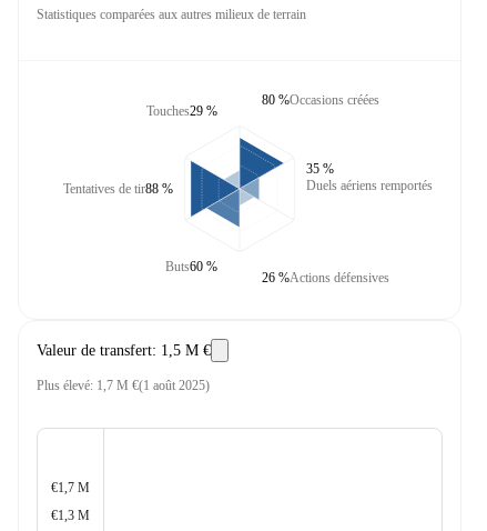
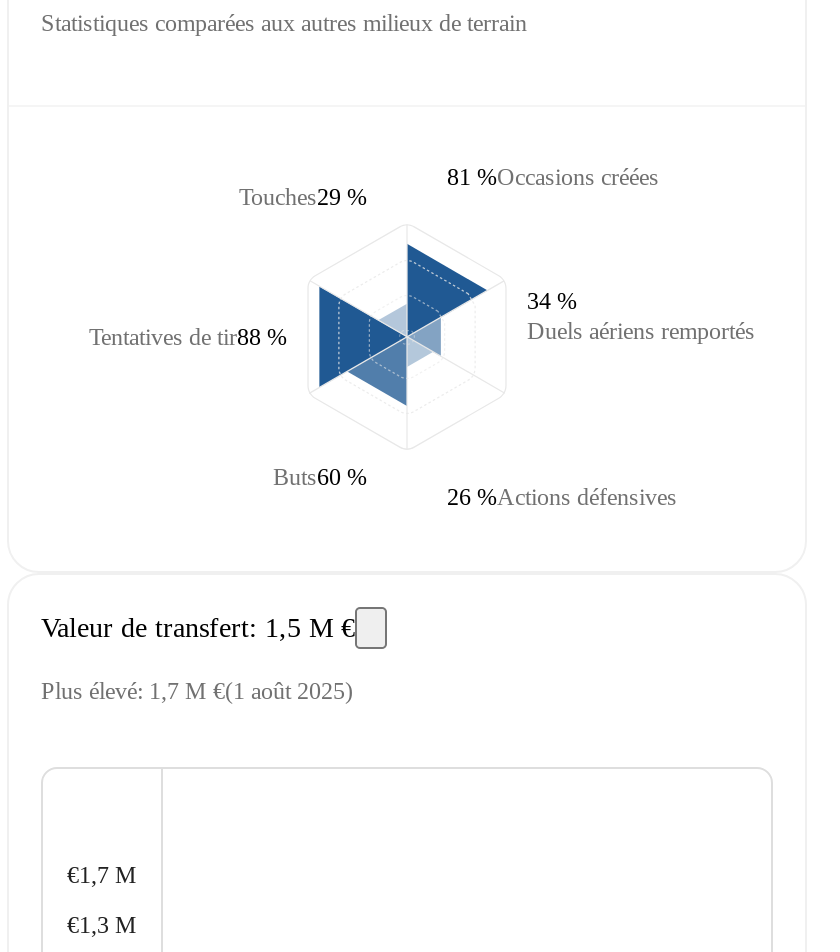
- 80 % Occasions créées
+ 81 % Occasions créées

- 35 %
+ 34 %
